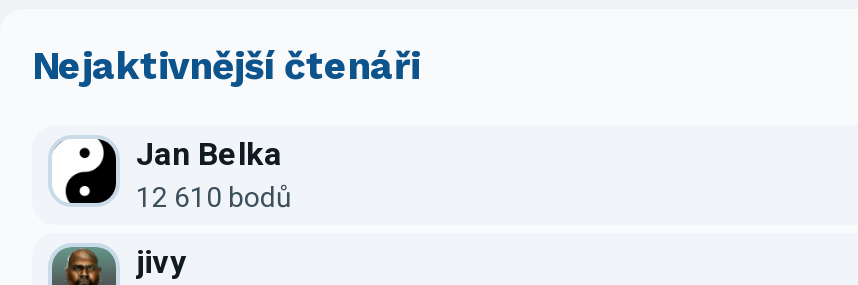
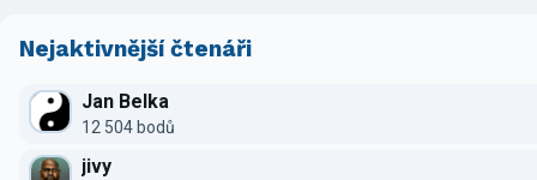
- 12 610 bodů
+ 12 504 bodů
